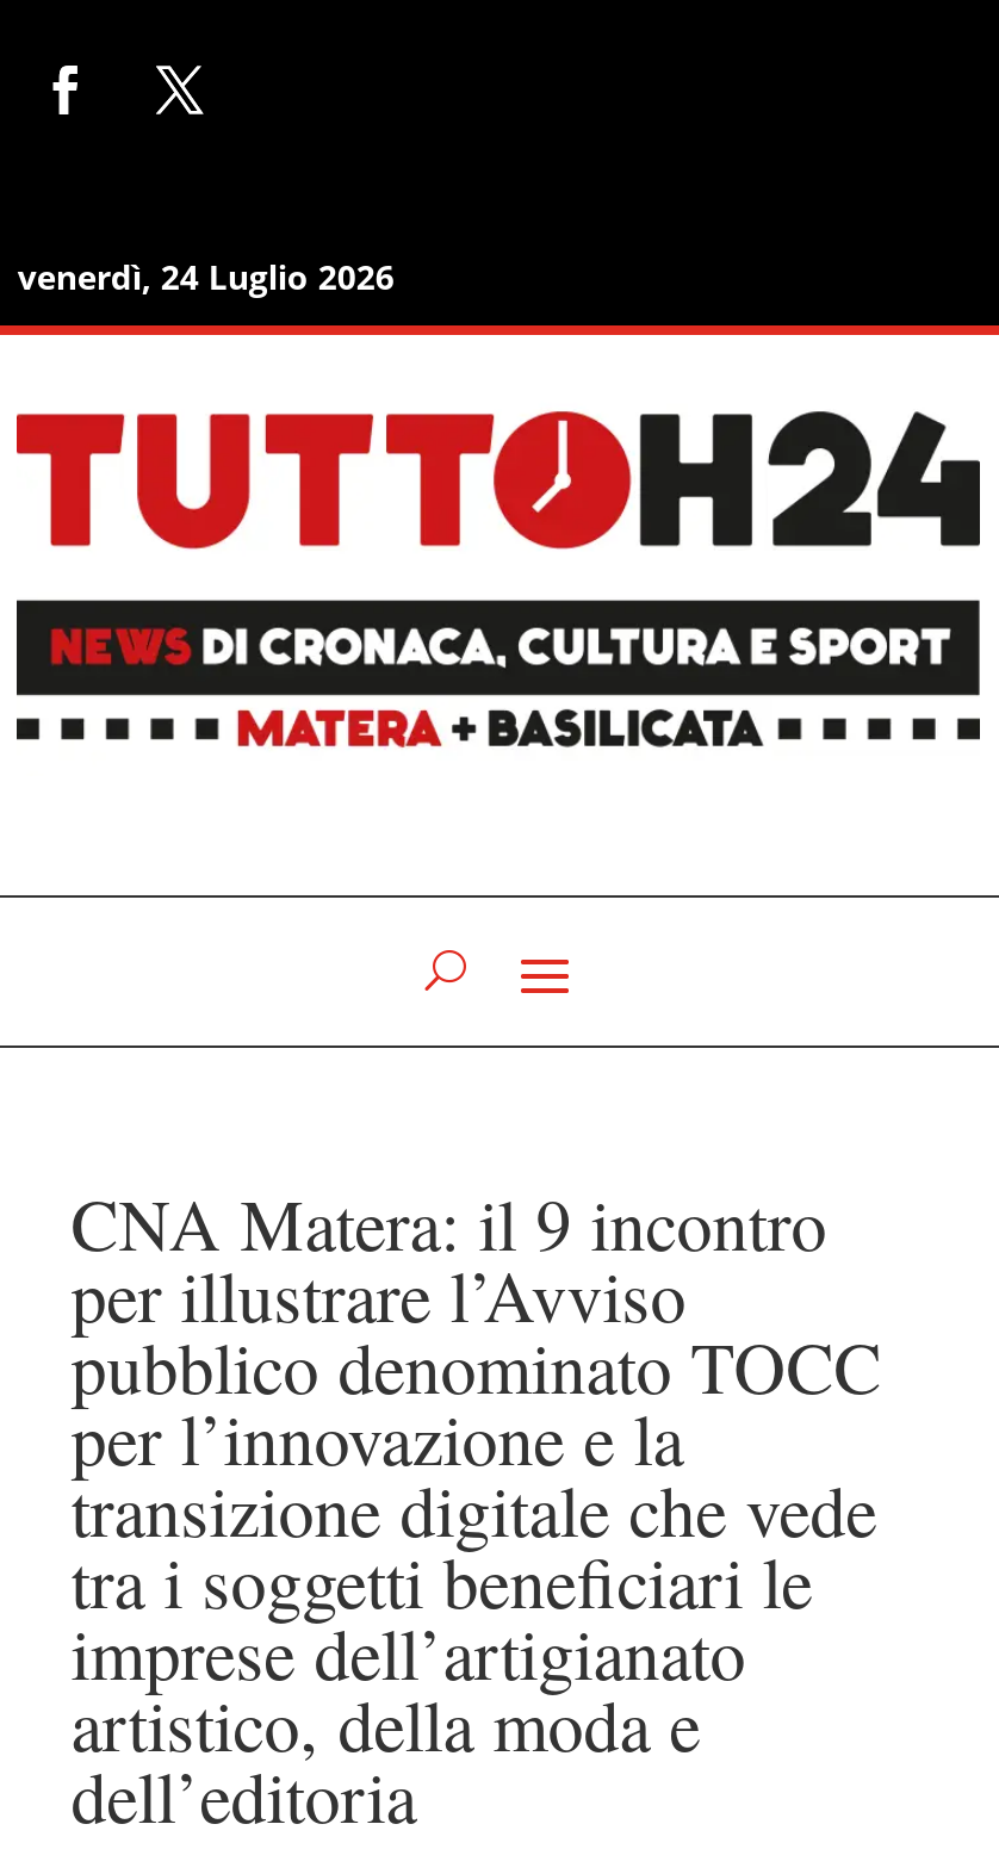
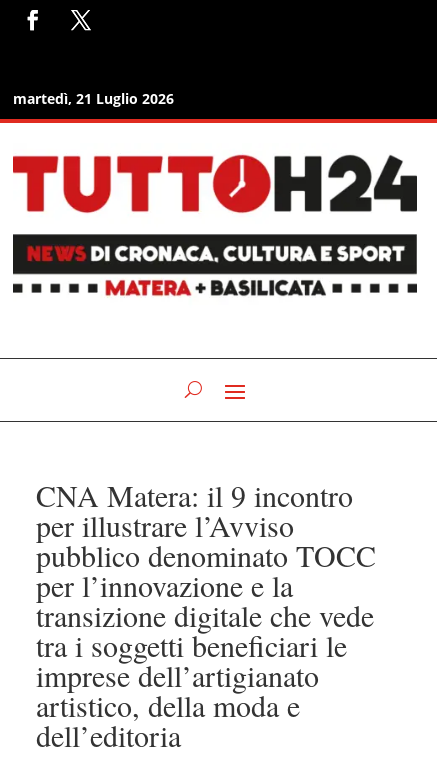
- venerdì, 24 Luglio 2026
+ martedì, 21 Luglio 2026
